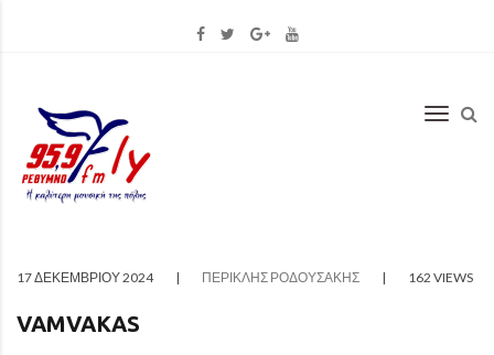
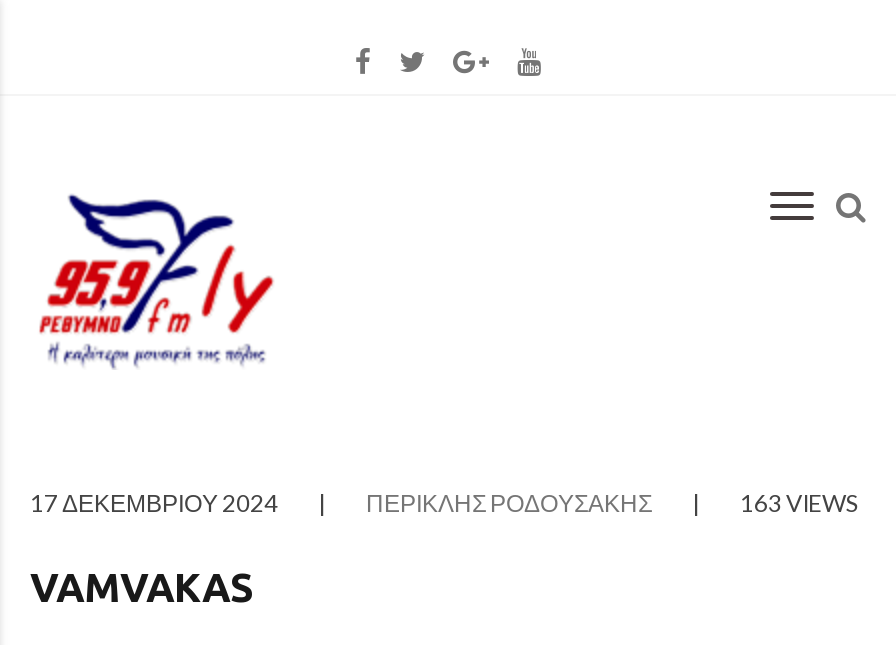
- 162 VIEWS
+ 163 VIEWS
